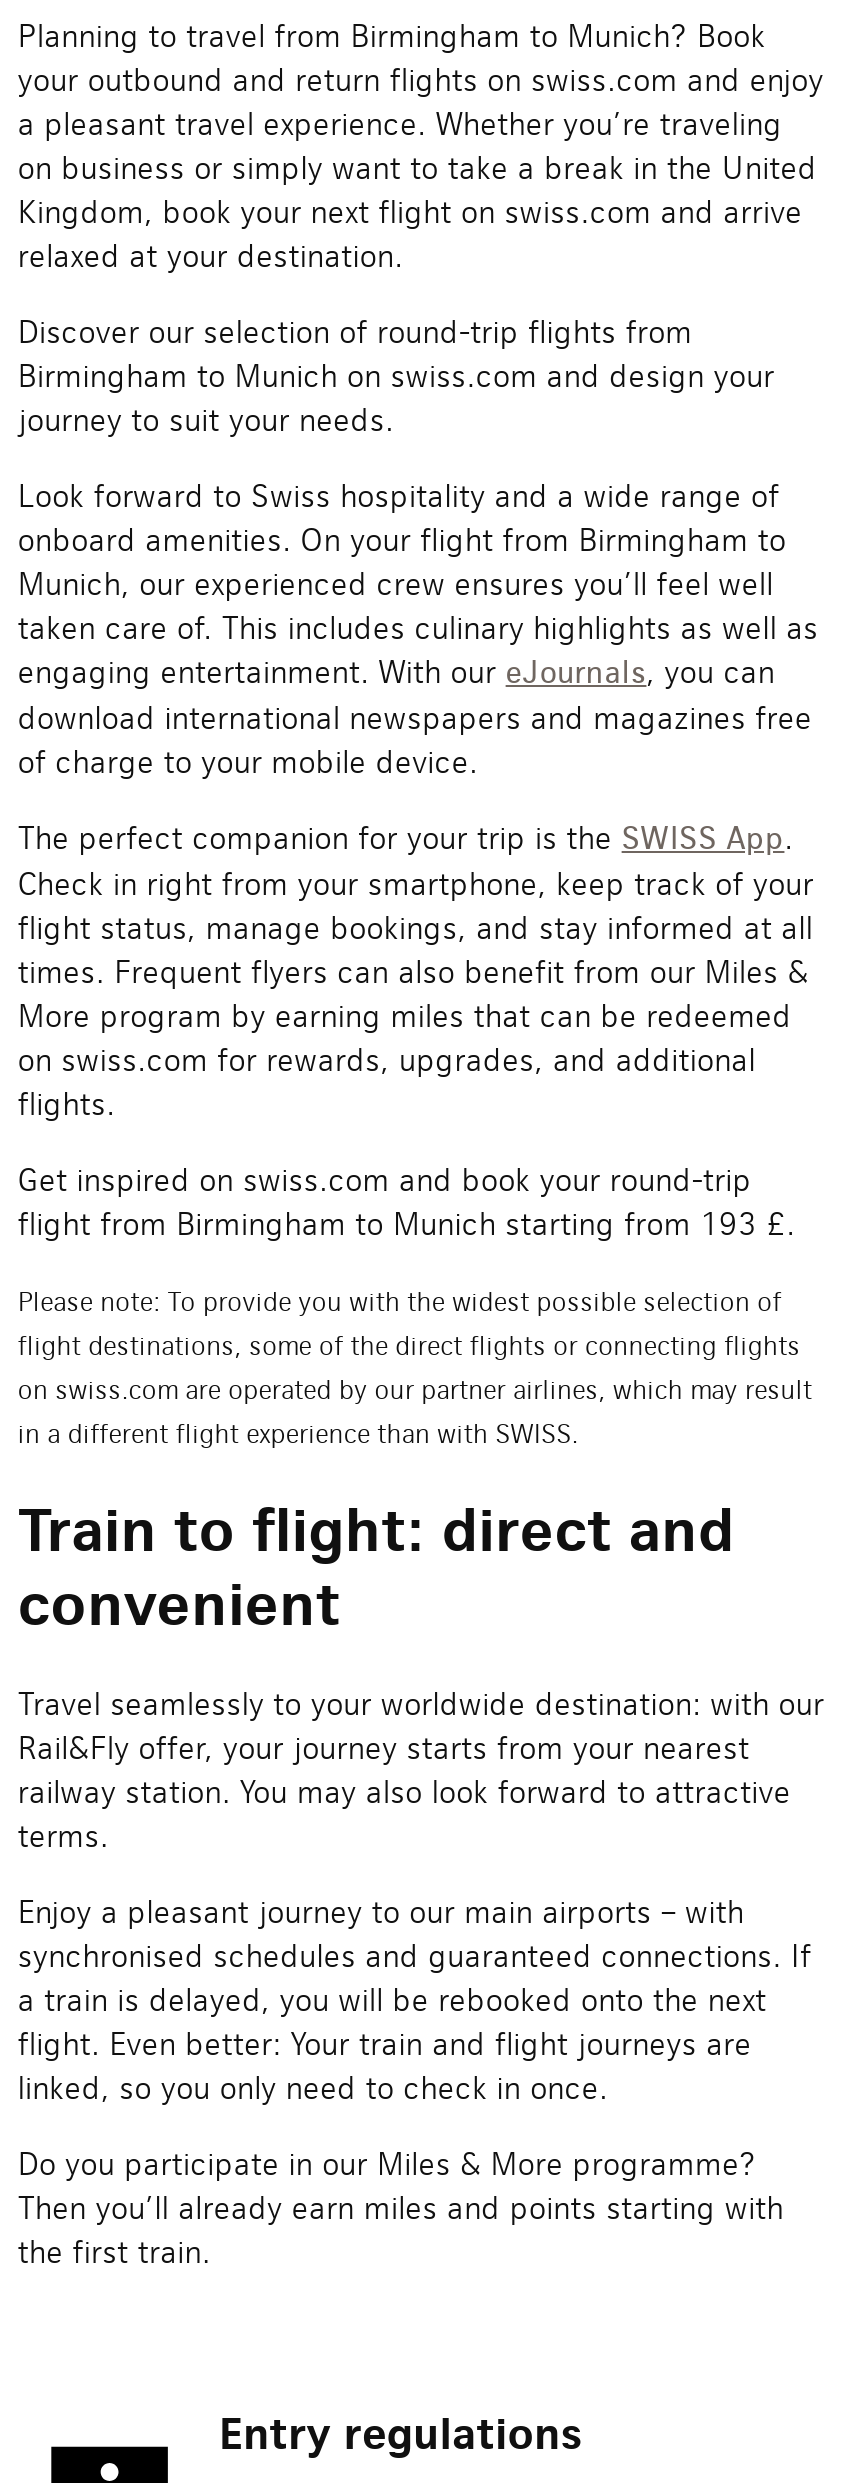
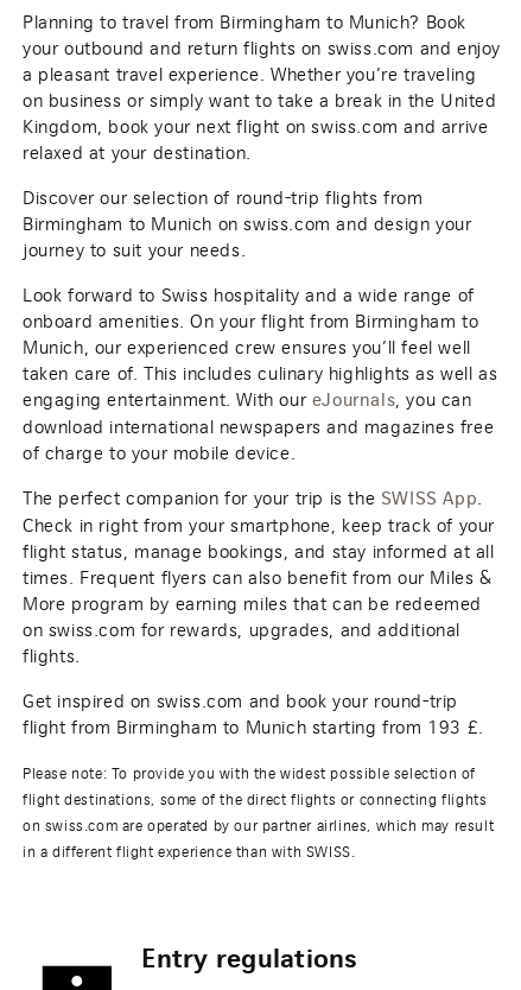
- Train to flight: direct and
- convenient
- Travel seamlessly to your worldwide destination: with our
- Rail&Fly offer, your journey starts from your nearest
- railway station. You may also look forward to attractive
- terms.
- Enjoy a pleasant journey to our main airports – with
- synchronised schedules and guaranteed connections. If
- a train is delayed, you will be rebooked onto the next
- flight. Even better: Your train and flight journeys are
- linked, so you only need to check in once.
- Do you participate in our Miles & More programme?
- Then you’ll already earn miles and points starting with
- the first train.
